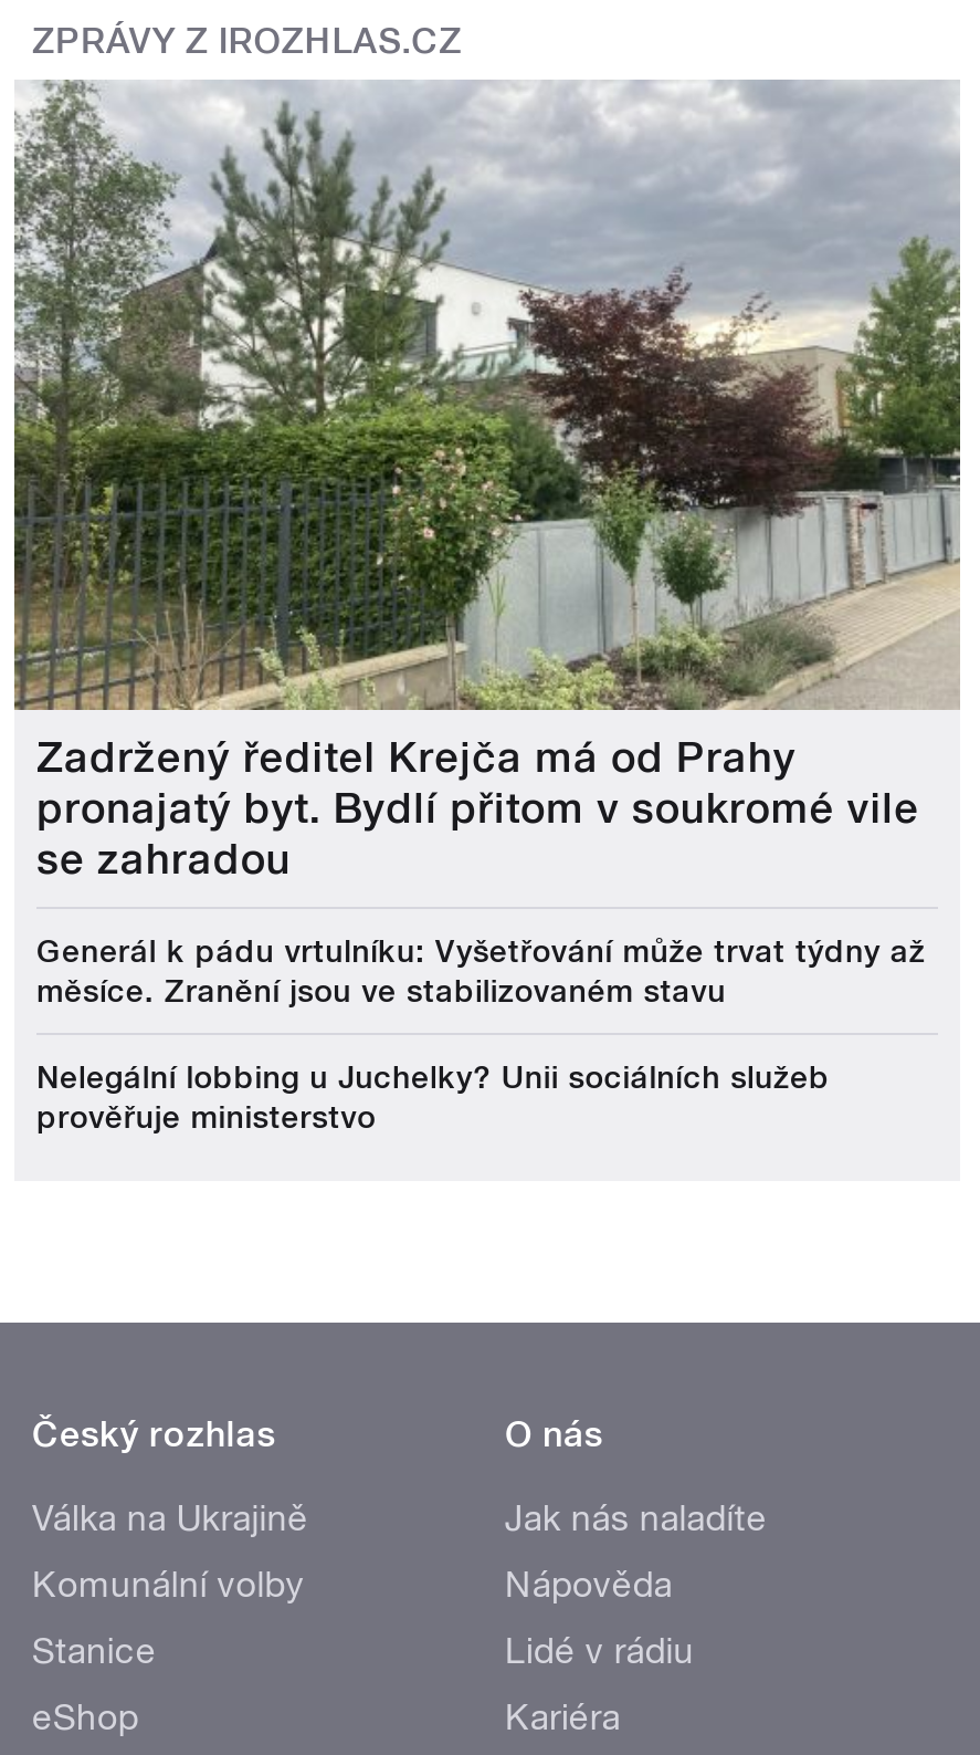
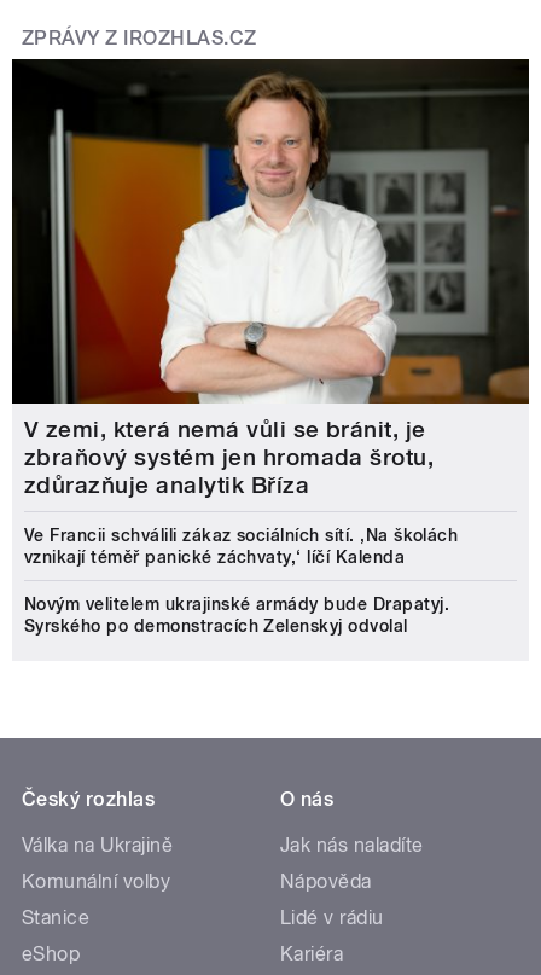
- [image]
- Zadržený ředitel Krejča má od Prahy
- pronajatý byt. Bydlí přitom v soukromé vile
- se zahradou
+ [image]
+ V zemi, která nemá vůli se bránit, je
+ zbraňový systém jen hromada šrotu,
+ zdůrazňuje analytik Bříza

- Generál k pádu vrtulníku: Vyšetřování může trvat týdny až
- měsíce. Zranění jsou ve stabilizovaném stavu
+ Ve Francii schválili zákaz sociálních sítí. ‚Na školách
+ vznikají téměř panické záchvaty,‘ líčí Kalenda

- Nelegální lobbing u Juchelky? Unii sociálních služeb
- prověřuje ministerstvo
+ Novým velitelem ukrajinské armády bude Drapatyj.
+ Syrského po demonstracích Zelenskyj odvolal
